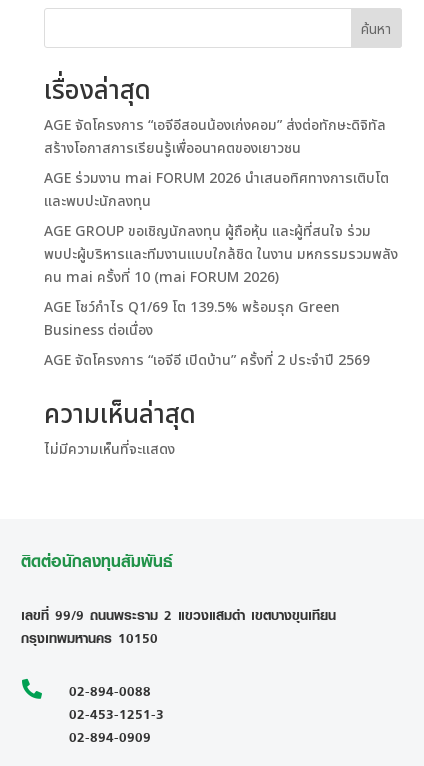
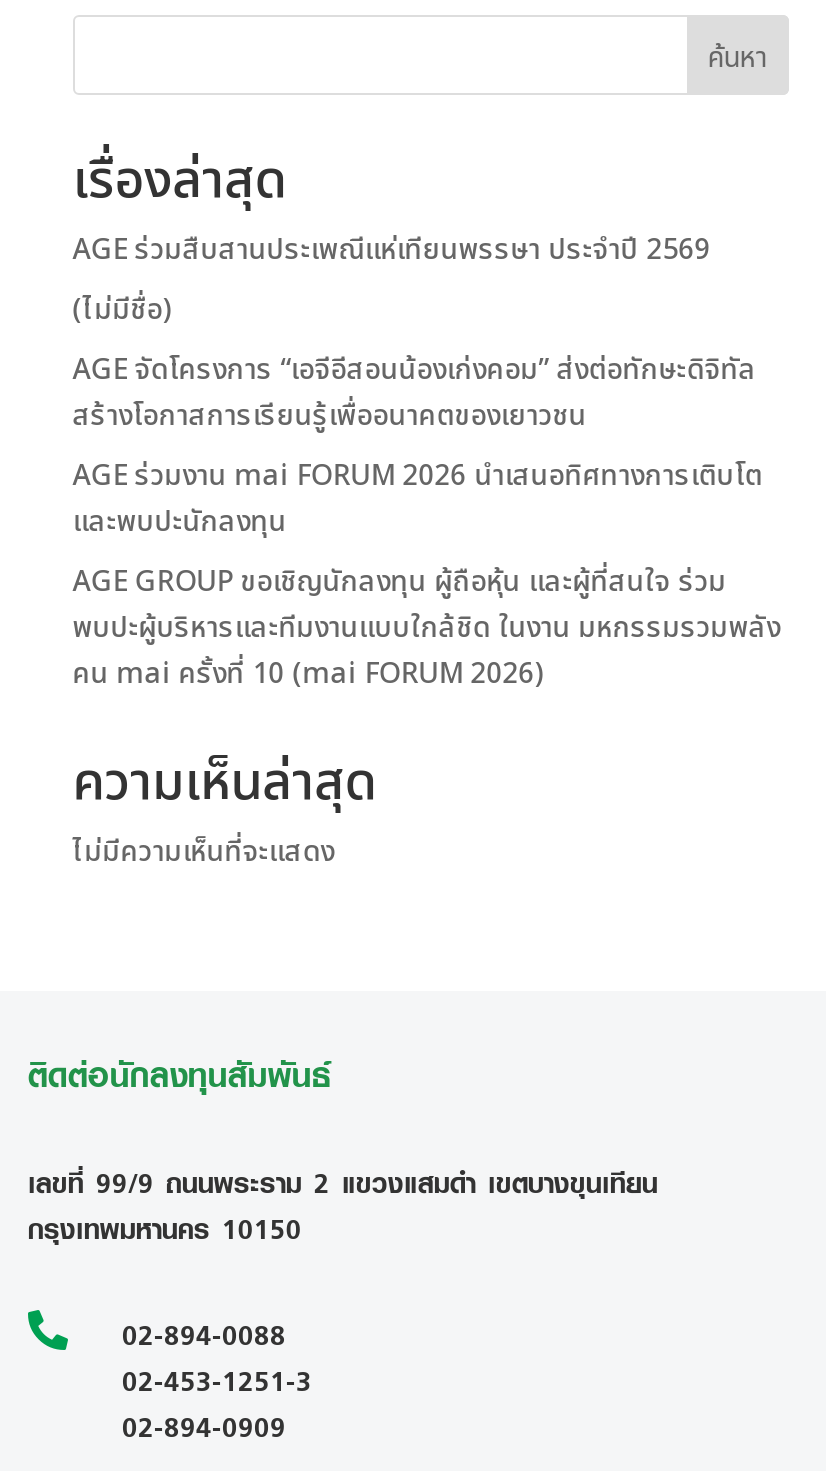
+ AGE ร่วมสืบสานประเพณีแห่เทียนพรรษา ประจำปี 2569
+ (ไม่มีชื่อ)

moved down: AGE จัดโครงการ “เอจีอีสอนน้องเก่งคอม” ส่งต่อทักษะดิจิทัล | สร้างโอกาสการเรียนรู้เพื่ออนาคตของเยาวชน | AGE ร่วมงาน mai FORUM 2026 นำเสนอทิศทางการเติบโต | และพบปะนักลงทุน | AGE GROUP ขอเชิญนักลงทุน ผู้ถือหุ้น และผู้ที่สนใจ ร่วม | พบปะผู้บริหารและทีมงานแบบใกล้ชิด ในงาน มหกรรมรวมพลัง | คน mai ครั้งที่ 10 (mai FORUM 2026)

- AGE โชว์กำไร Q1/69 โต 139.5% พร้อมรุก Green
- Business ต่อเนื่อง
- AGE จัดโครงการ “เอจีอี เปิดบ้าน” ครั้งที่ 2 ประจำปี 2569
